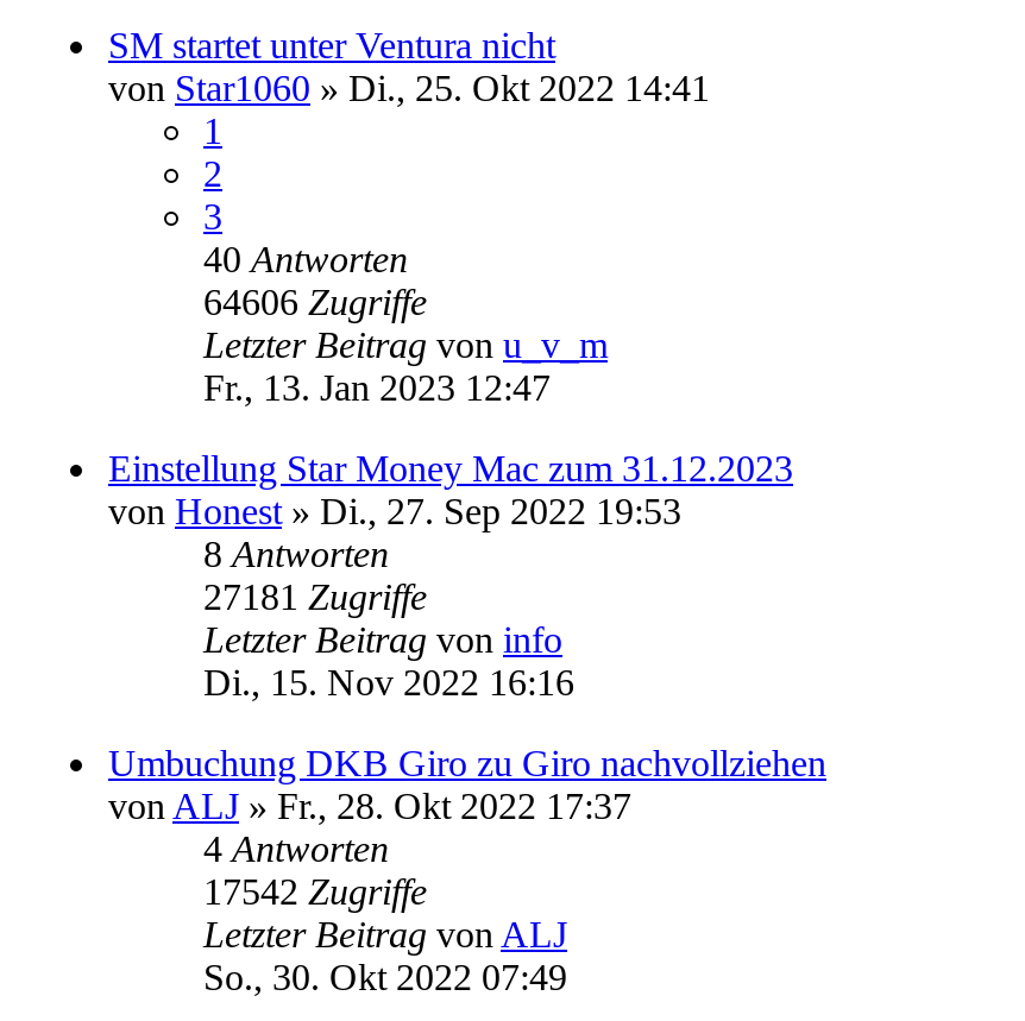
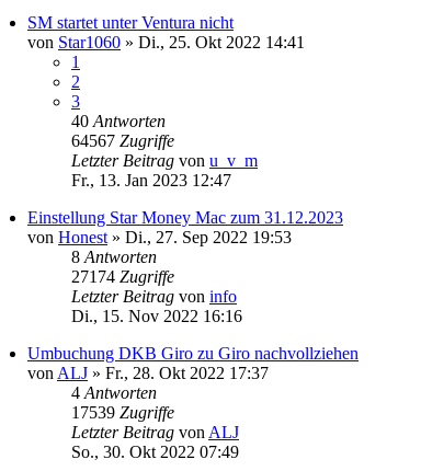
- 64606 Zugriffe
+ 64567 Zugriffe

- 27181 Zugriffe
+ 27174 Zugriffe

- 17542 Zugriffe
+ 17539 Zugriffe
